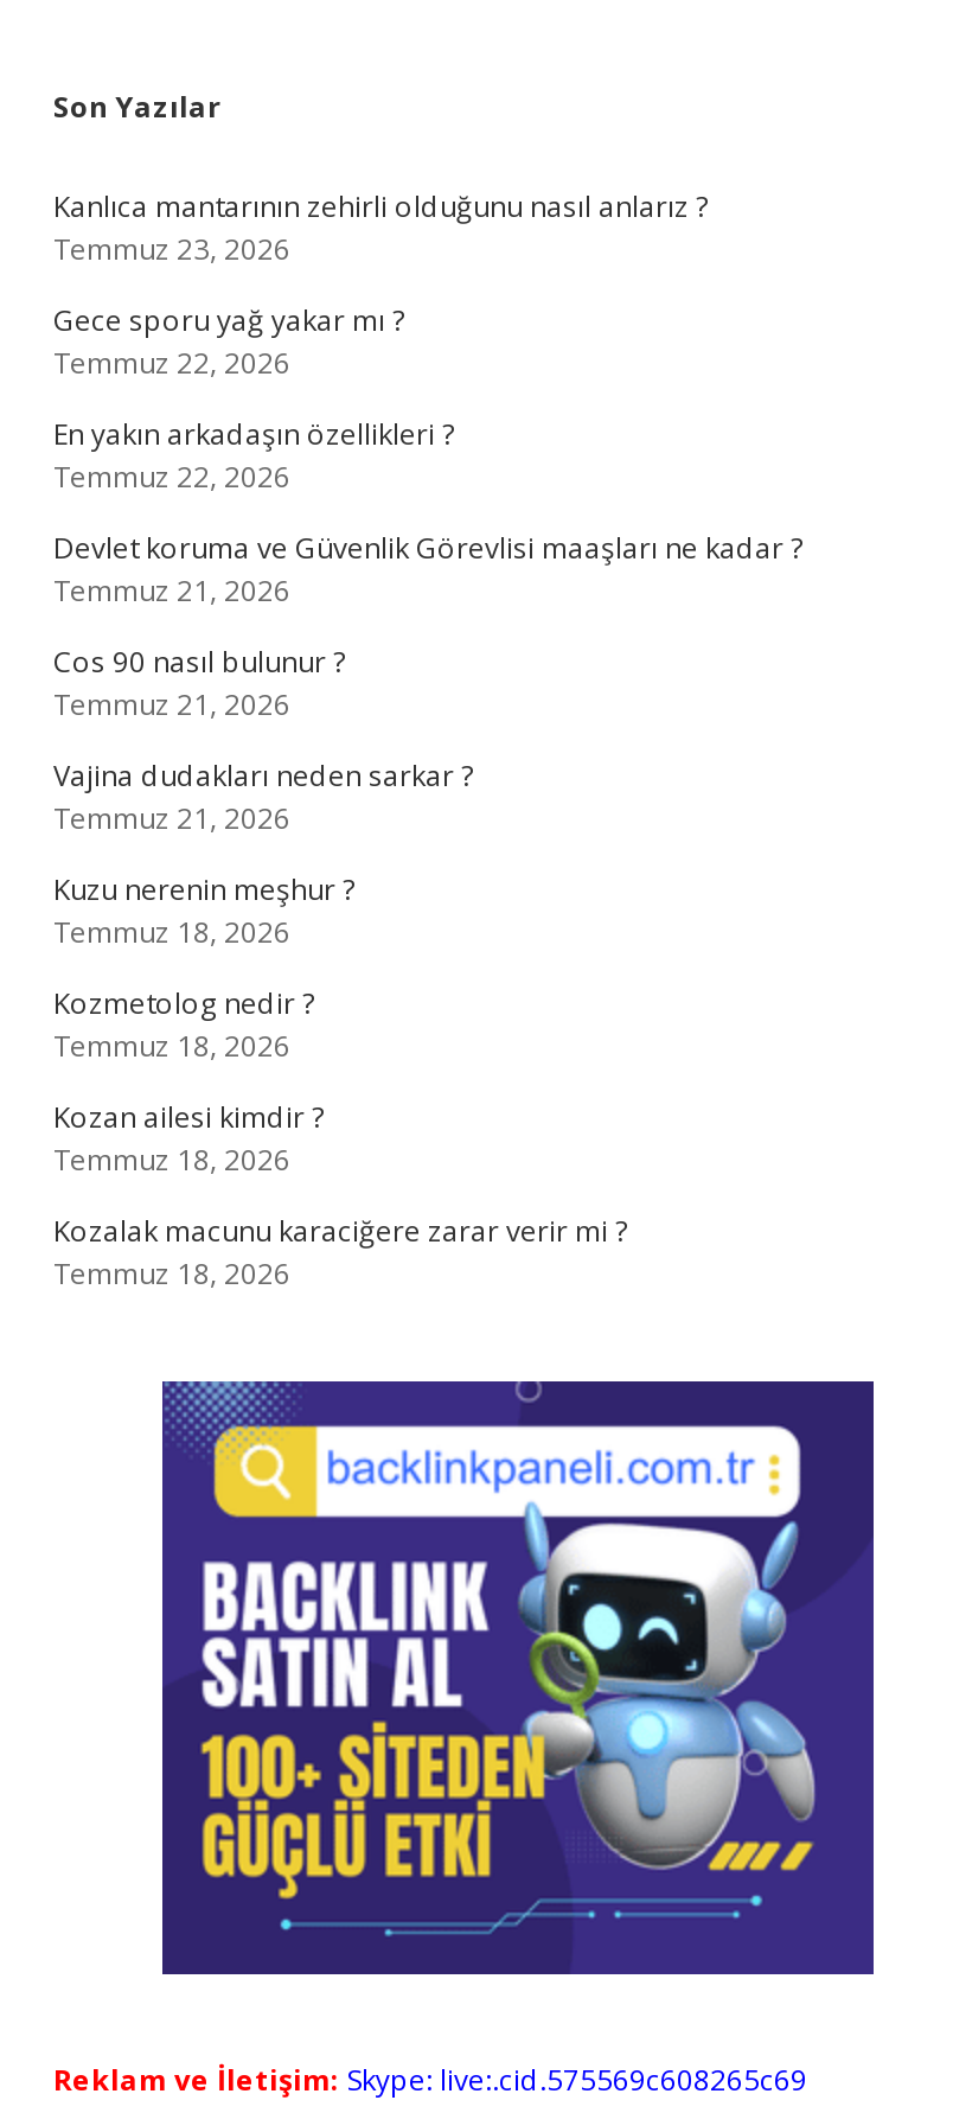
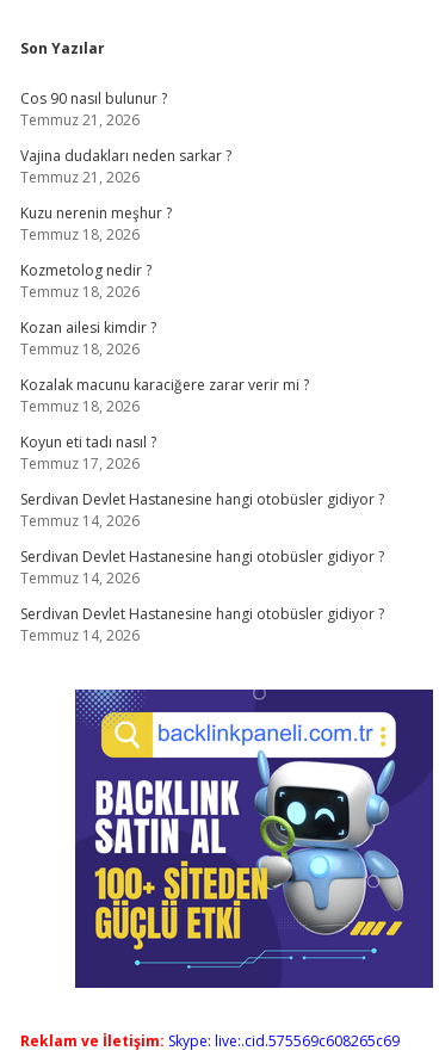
- Kanlıca mantarının zehirli olduğunu nasıl anlarız ?
- Temmuz 23, 2026
- Gece sporu yağ yakar mı ?
- Temmuz 22, 2026
- En yakın arkadaşın özellikleri ?
- Temmuz 22, 2026
- Devlet koruma ve Güvenlik Görevlisi maaşları ne kadar ?
- Temmuz 21, 2026

moved up: Cos 90 nasıl bulunur ? | Temmuz 21, 2026 | Vajina dudakları neden sarkar ? | ... | Kozalak macunu karaciğere zarar verir mi ? | Temmuz 18, 2026

+ Koyun eti tadı nasıl ?
+ Temmuz 17, 2026
+ Serdivan Devlet Hastanesine hangi otobüsler gidiyor ?
+ Temmuz 14, 2026
+ Serdivan Devlet Hastanesine hangi otobüsler gidiyor ?
+ Temmuz 14, 2026
+ Serdivan Devlet Hastanesine hangi otobüsler gidiyor ?
+ Temmuz 14, 2026
